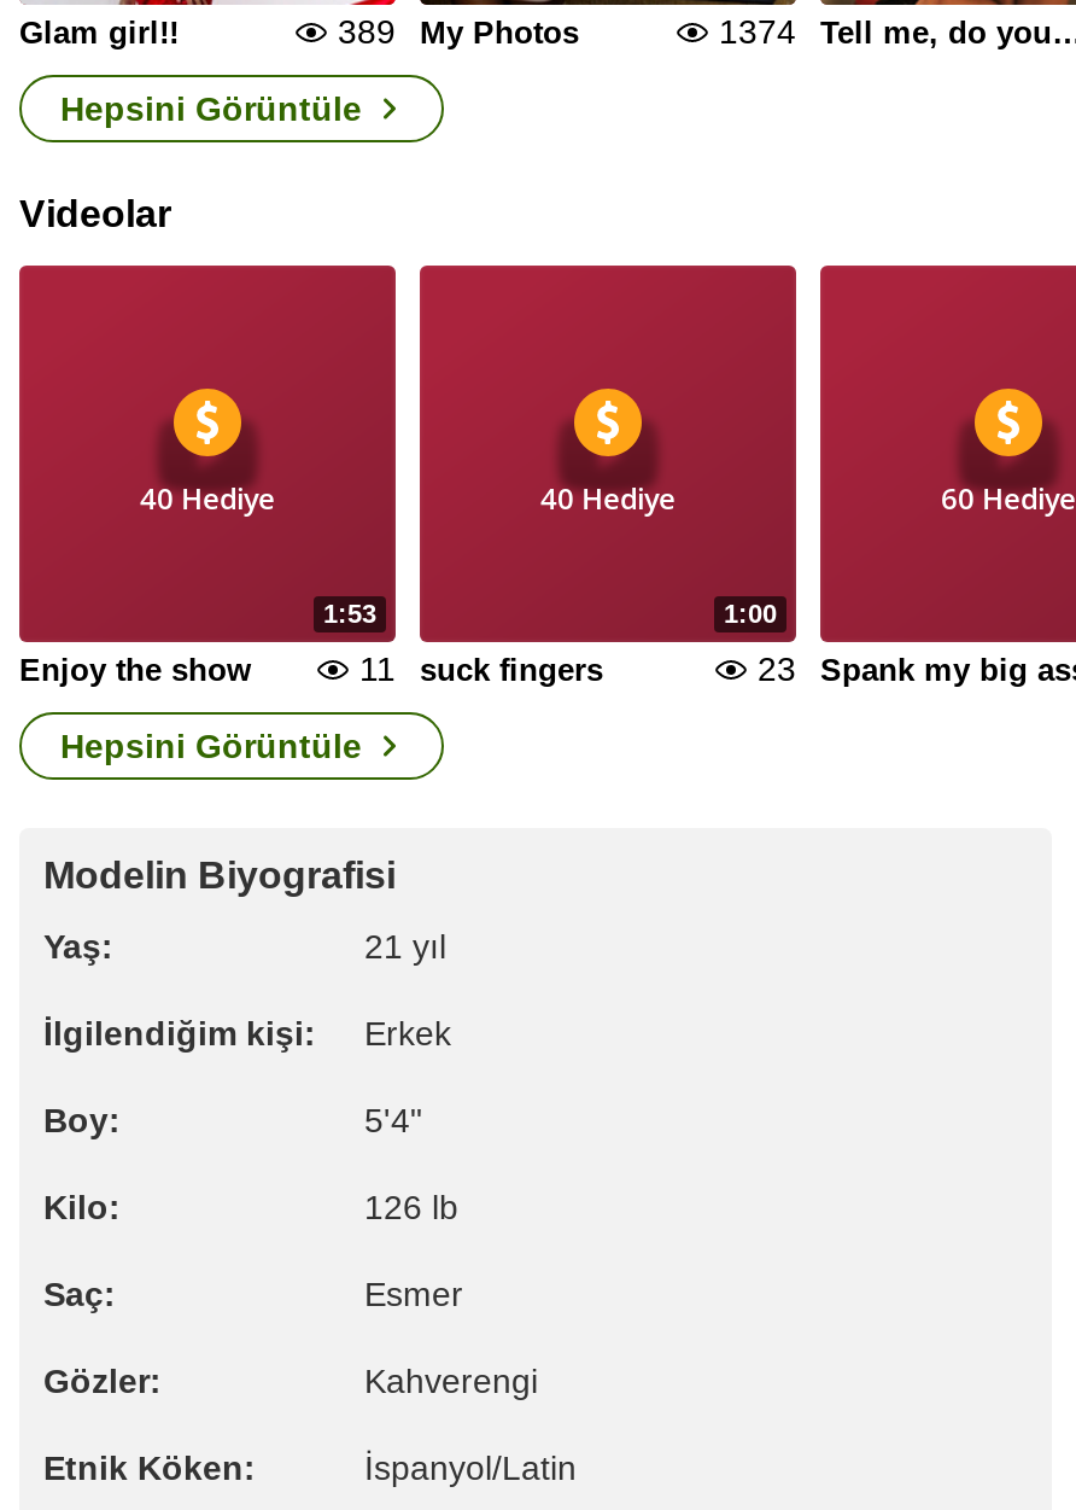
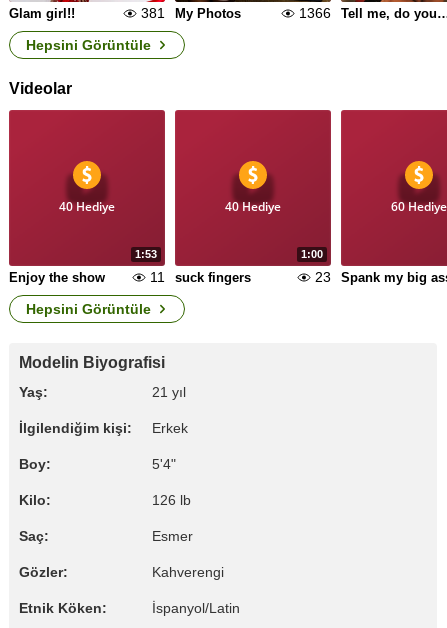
- 389 My Photos
+ 381 My Photos

- 1374
+ 1366
